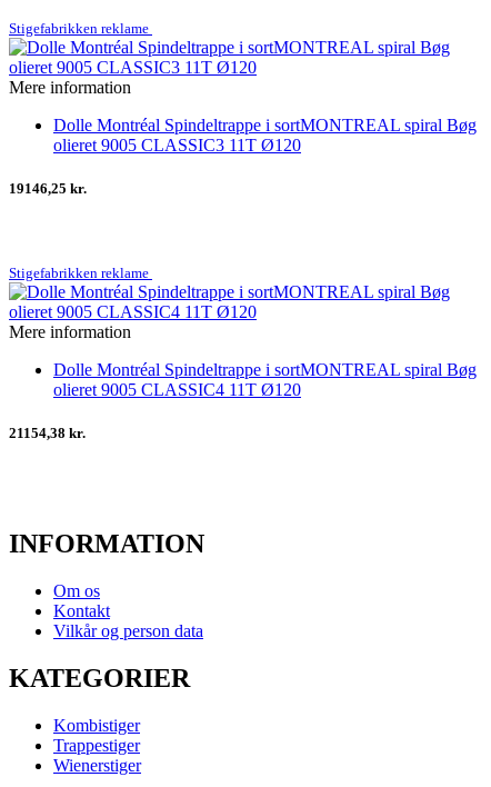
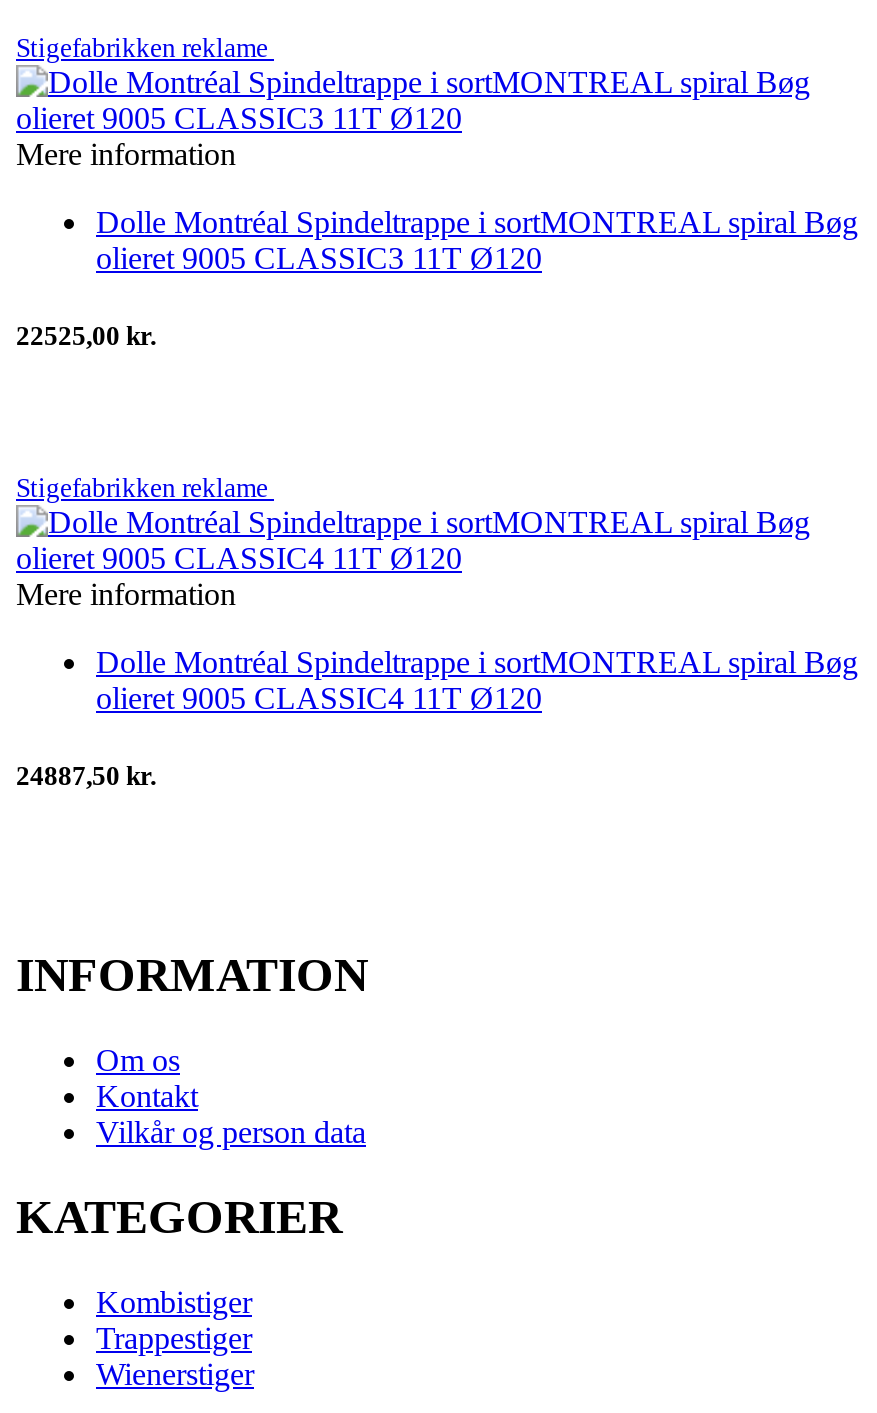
- 19146,25 kr.
+ 22525,00 kr.

- 21154,38 kr.
+ 24887,50 kr.
